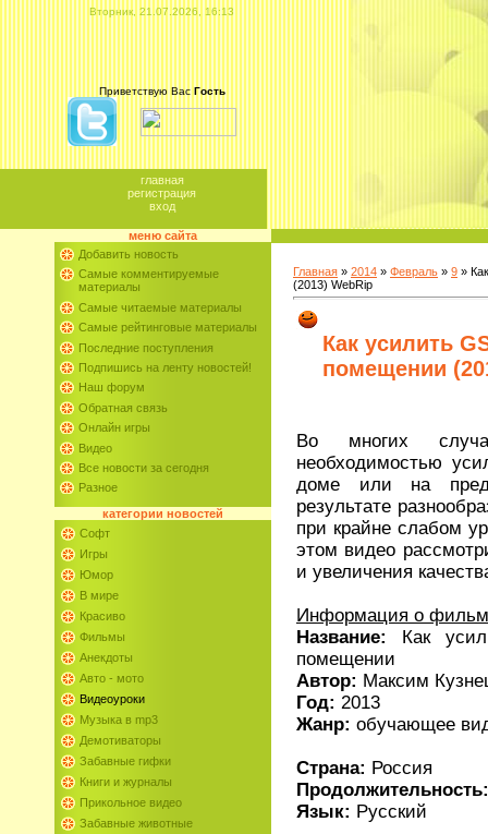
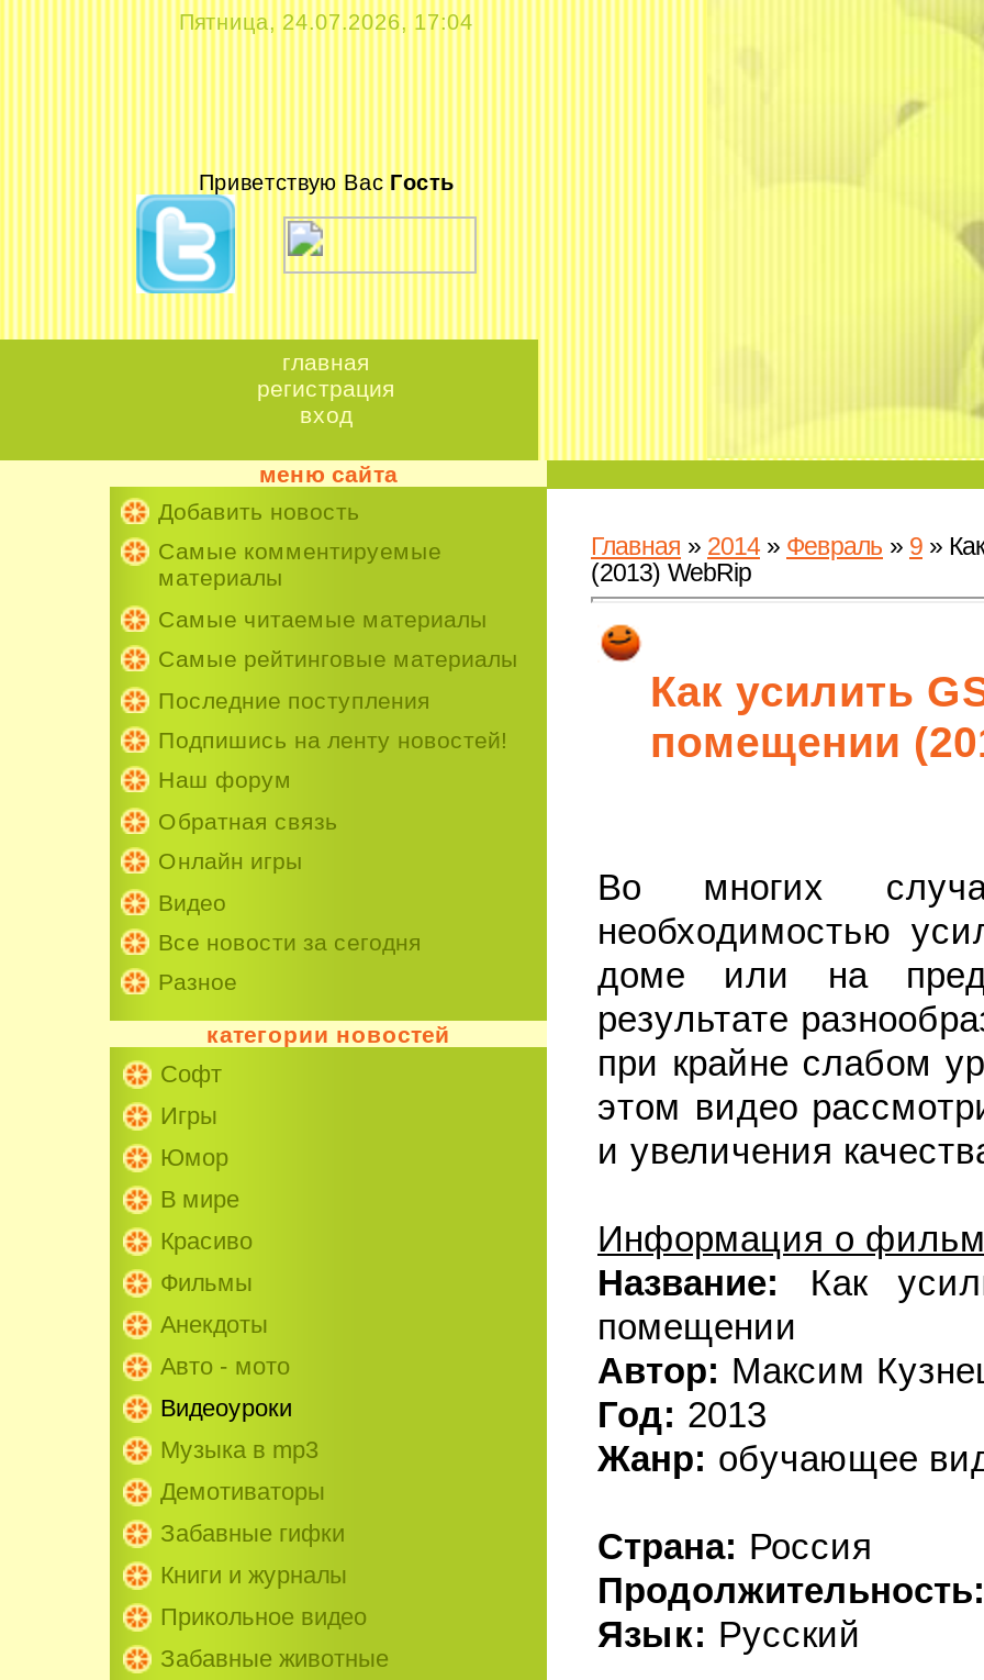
- Вторник, 21.07.2026, 16:13
+ Пятница, 24.07.2026, 17:04
